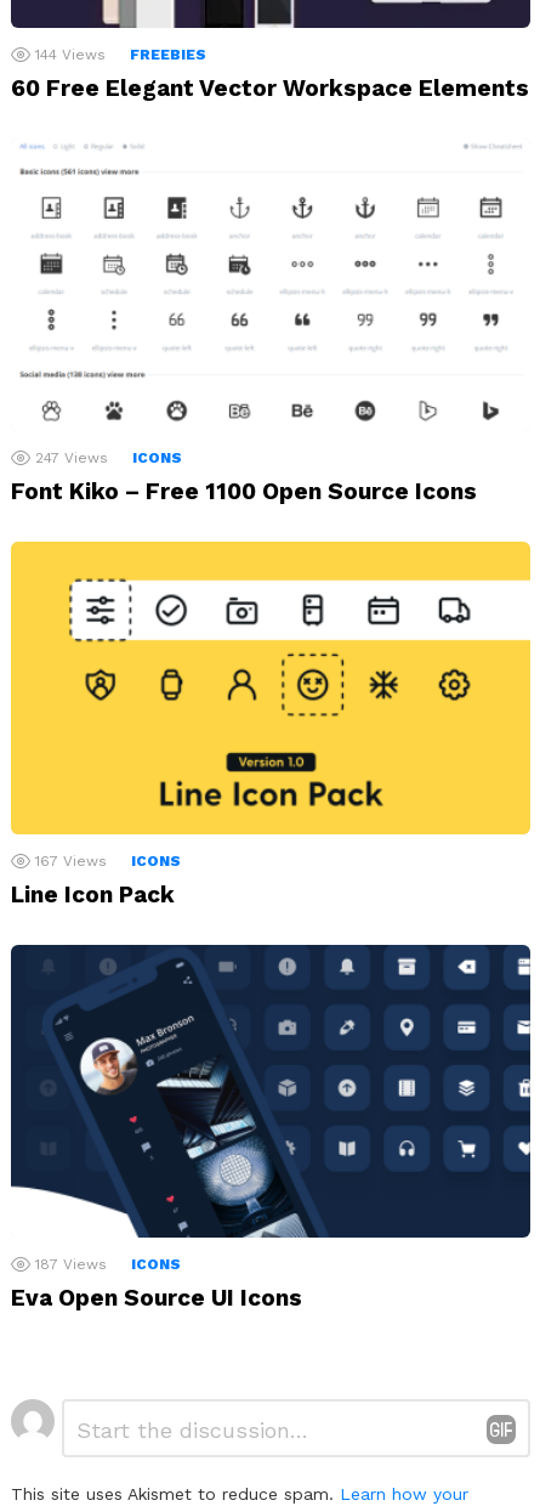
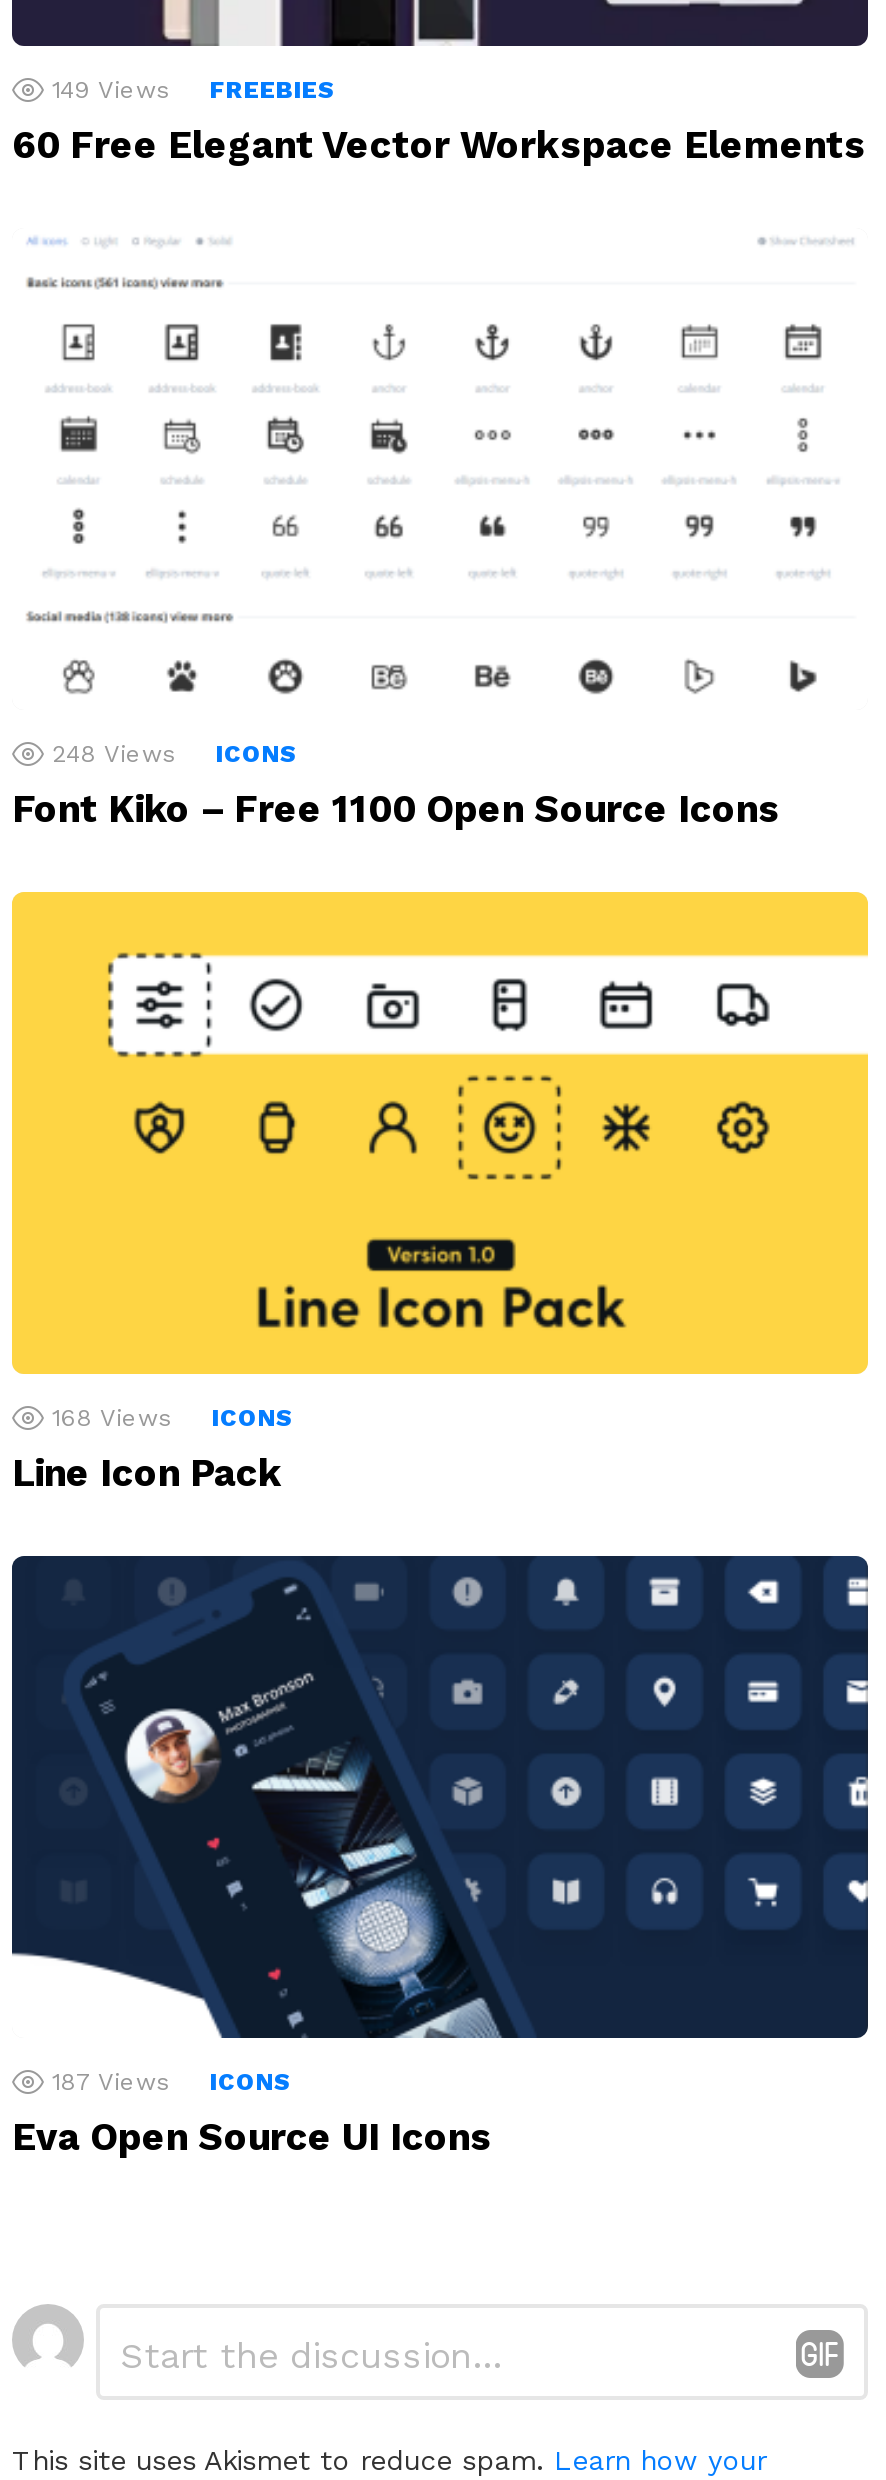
- 144 Views FREEBIES
+ 149 Views FREEBIES

- 247 Views ICONS
+ 248 Views ICONS

- 167 Views ICONS
+ 168 Views ICONS
